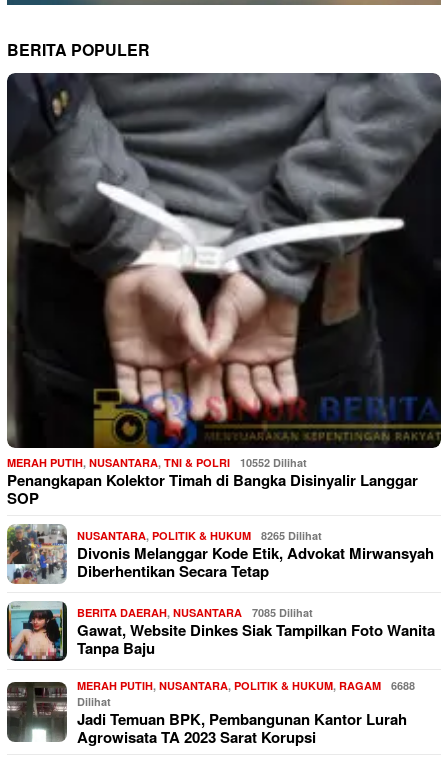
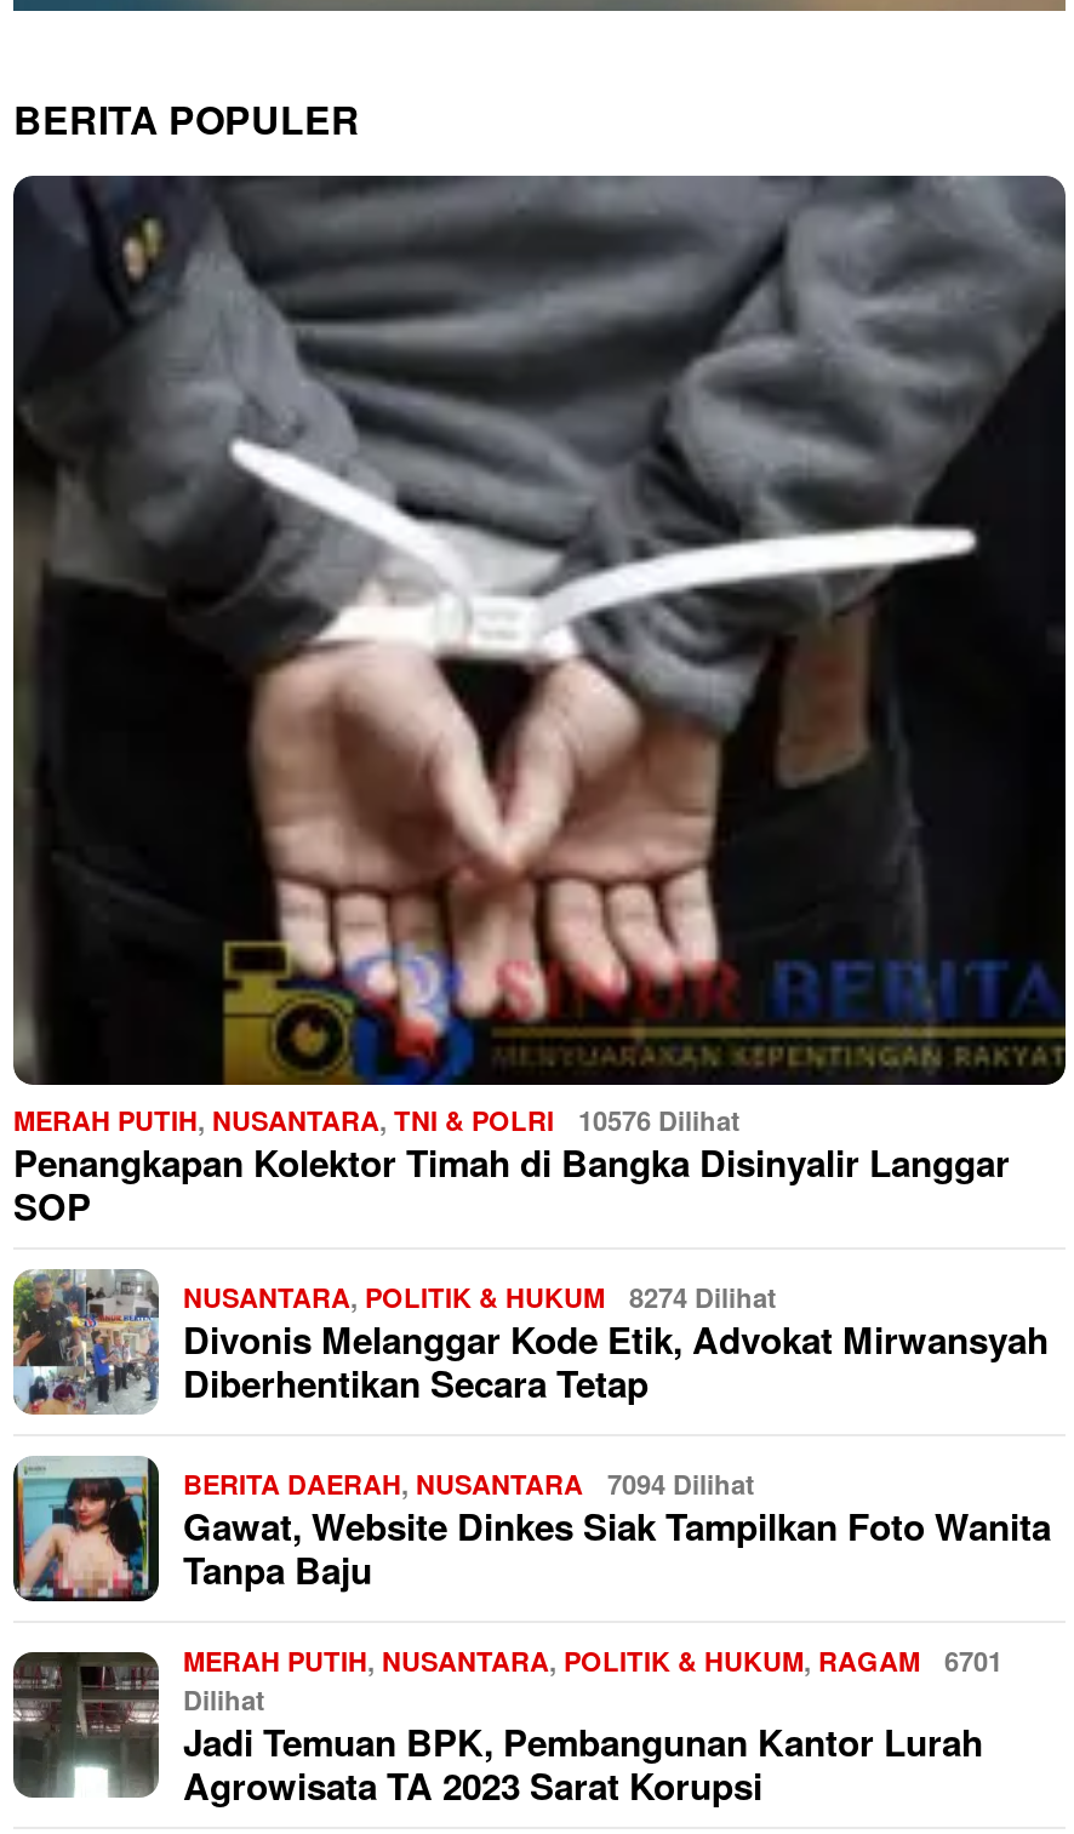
- MERAH PUTIH, NUSANTARA, TNI & POLRI 10552 Dilihat
+ MERAH PUTIH, NUSANTARA, TNI & POLRI 10576 Dilihat

- NUSANTARA, POLITIK & HUKUM 8265 Dilihat
+ NUSANTARA, POLITIK & HUKUM 8274 Dilihat

- BERITA DAERAH, NUSANTARA 7085 Dilihat
+ BERITA DAERAH, NUSANTARA 7094 Dilihat

- MERAH PUTIH, NUSANTARA, POLITIK & HUKUM, RAGAM 6688
+ MERAH PUTIH, NUSANTARA, POLITIK & HUKUM, RAGAM 6701
